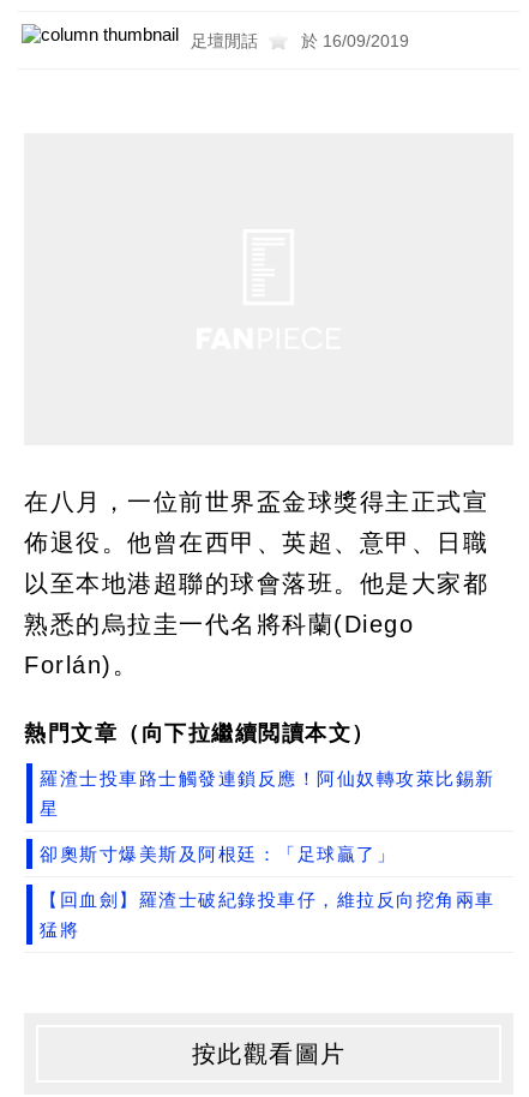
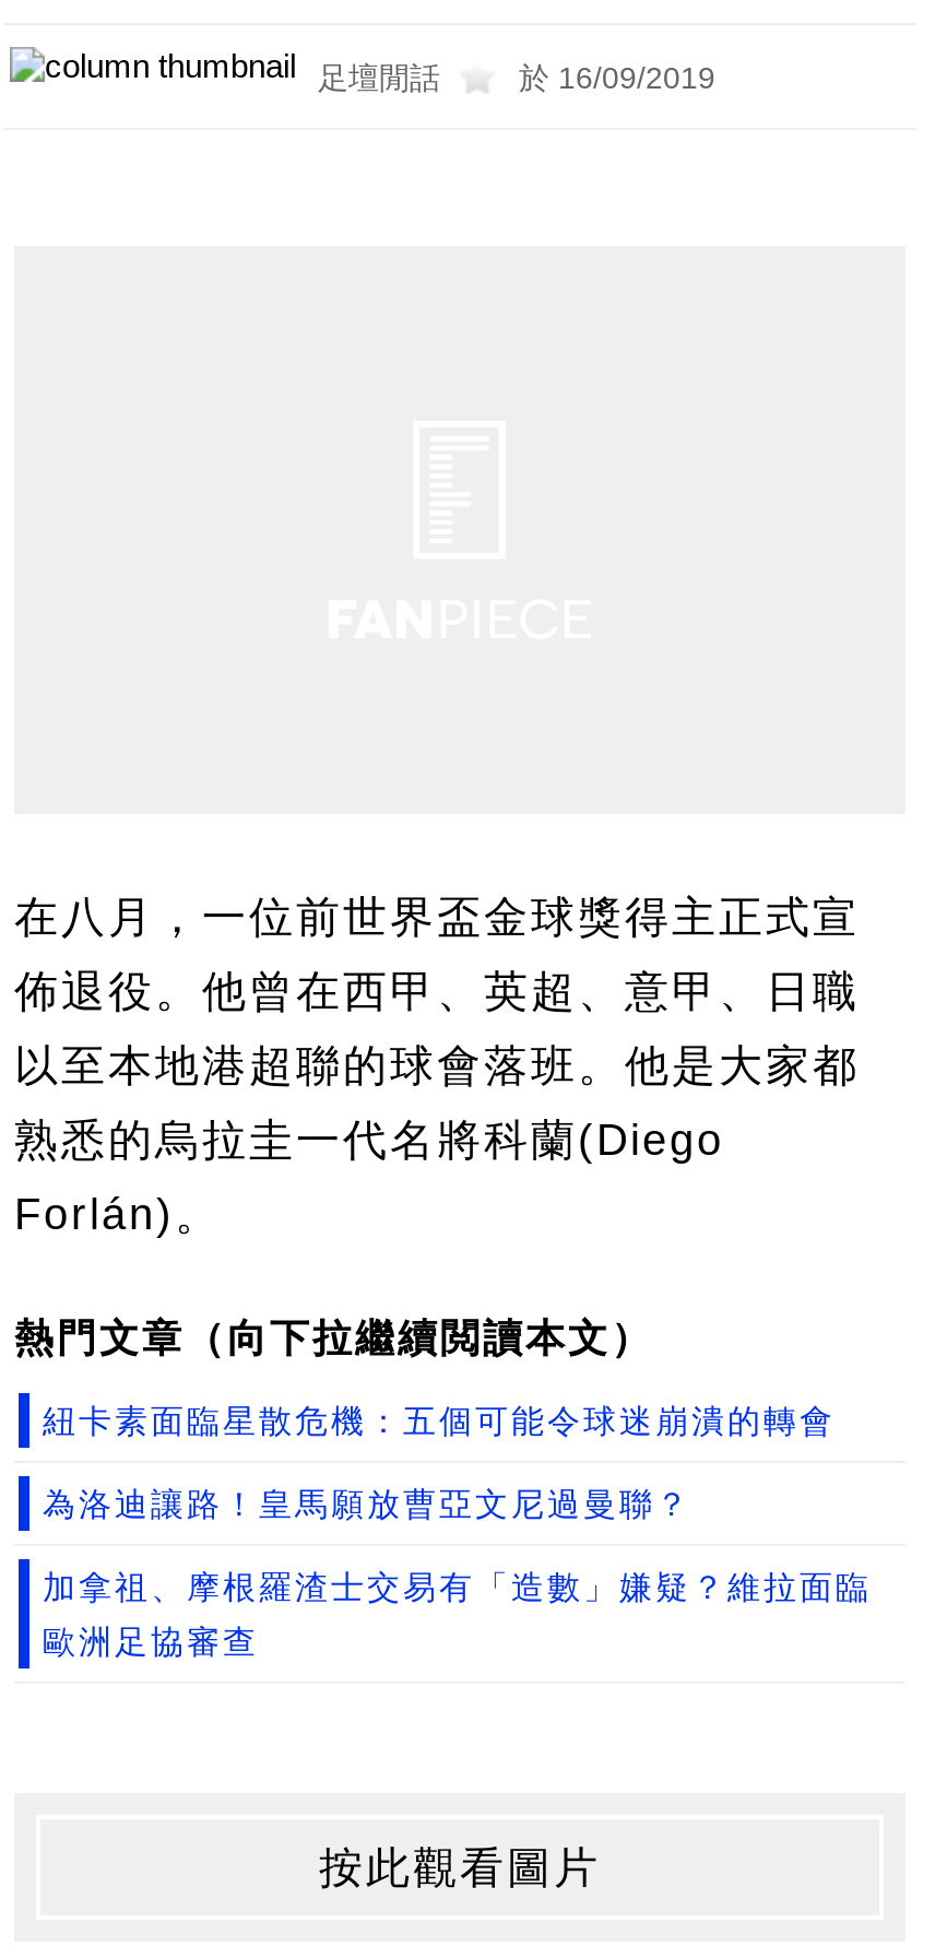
- 羅渣士投車路士觸發連鎖反應！阿仙奴轉攻萊比錫新
- 星
- 卻奧斯寸爆美斯及阿根廷：「足球贏了」
- 【回血劍】羅渣士破紀錄投車仔，維拉反向挖角兩車
- 猛將
+ 紐卡素面臨星散危機：五個可能令球迷崩潰的轉會
+ 為洛迪讓路！皇馬願放曹亞文尼過曼聯？
+ 加拿祖、摩根羅渣士交易有「造數」嫌疑？維拉面臨
+ 歐洲足協審查
